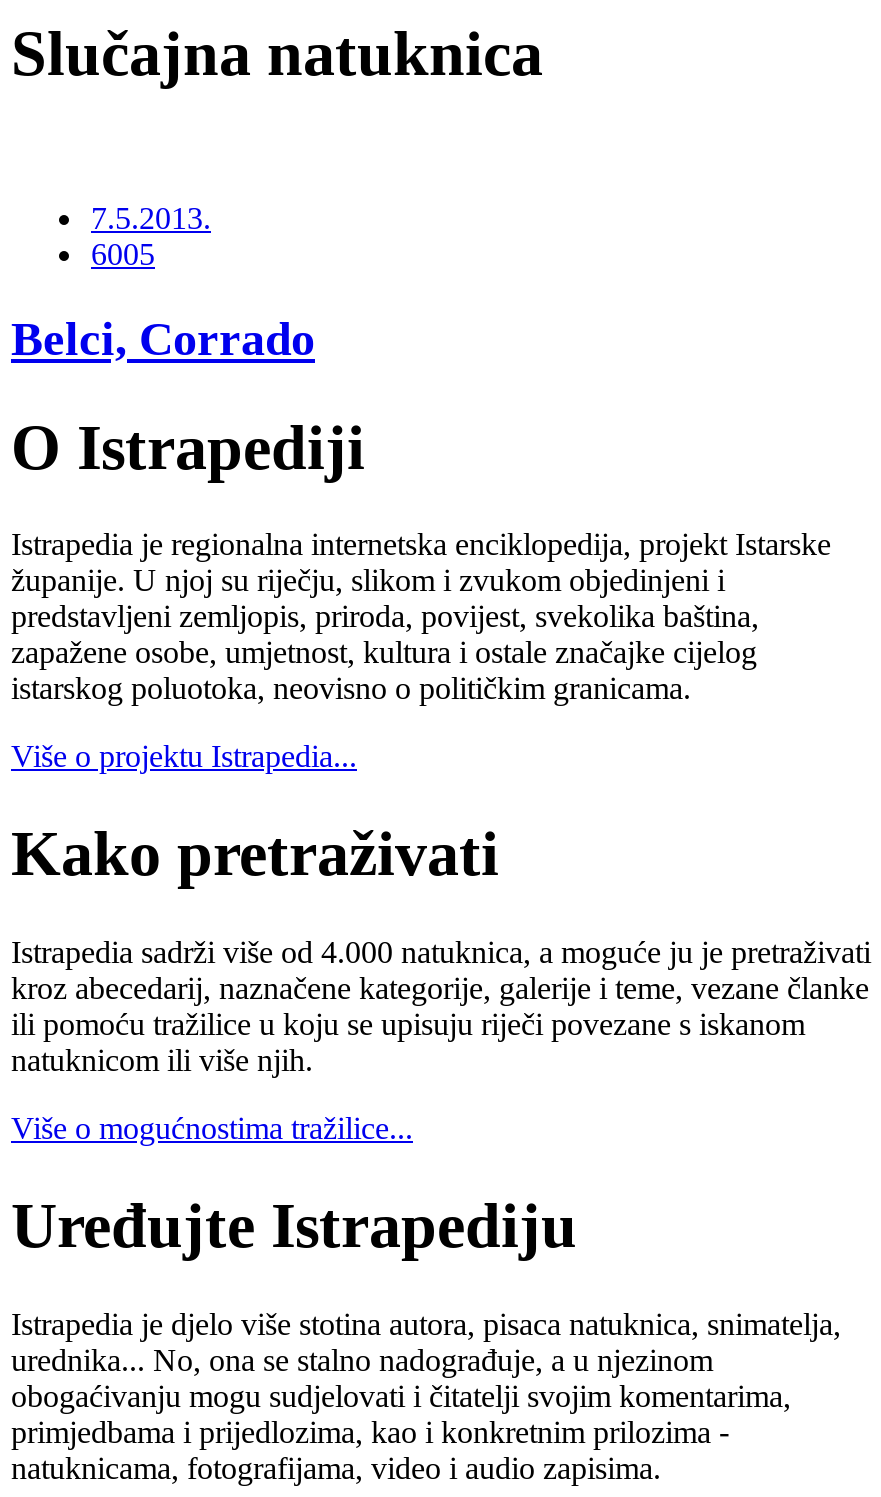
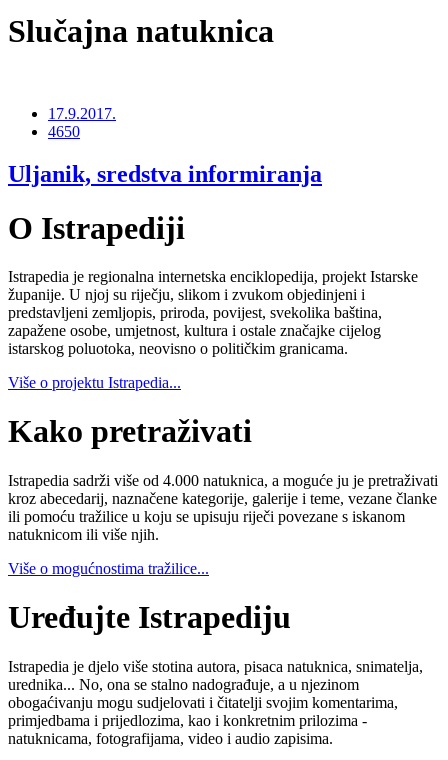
- 7.5.2013.
- 6005
+ 17.9.2017.
+ 4650

- Belci, Corrado
+ Uljanik, sredstva informiranja
